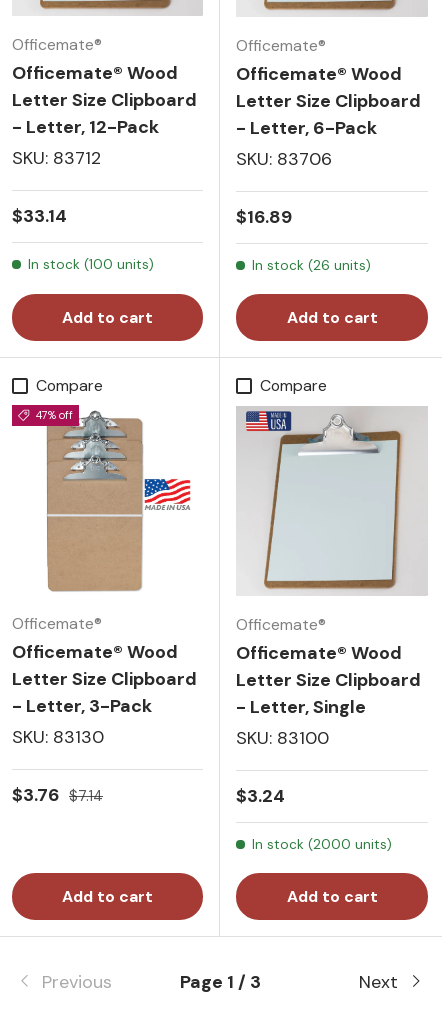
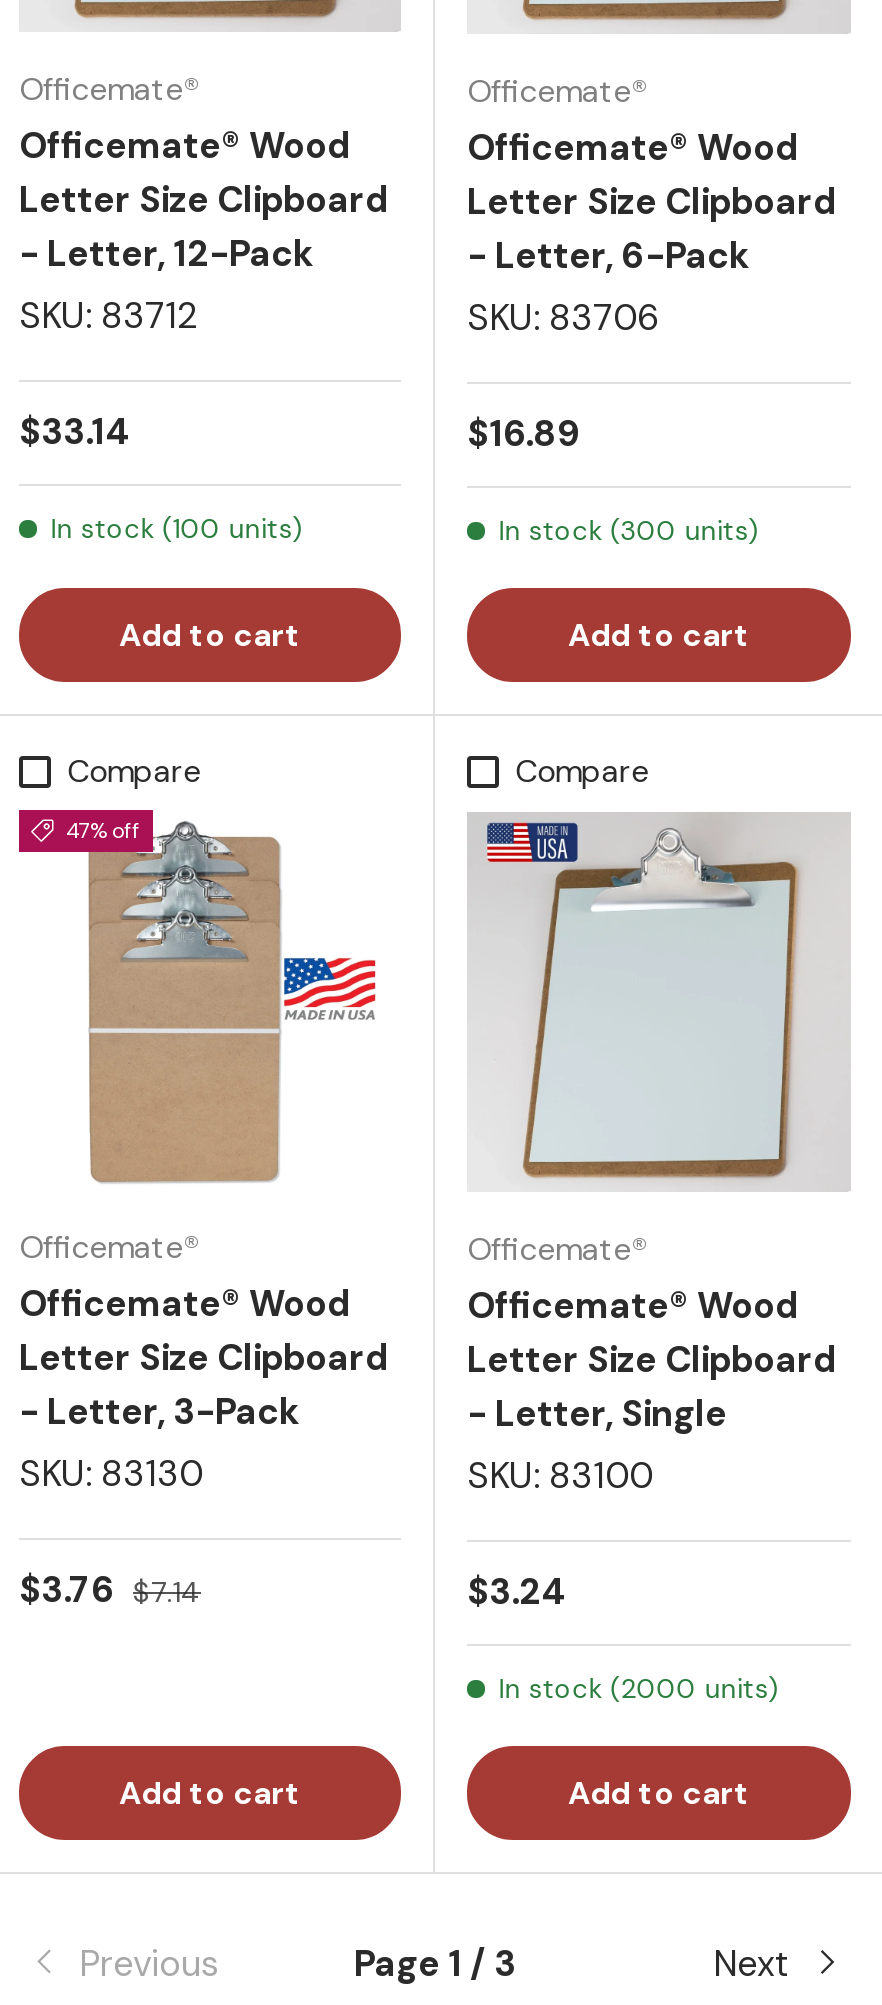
- In stock (26 units)
+ In stock (300 units)
